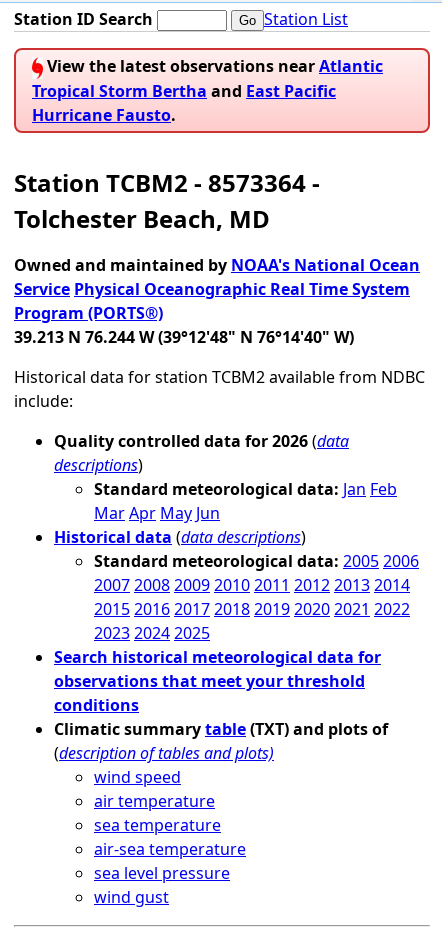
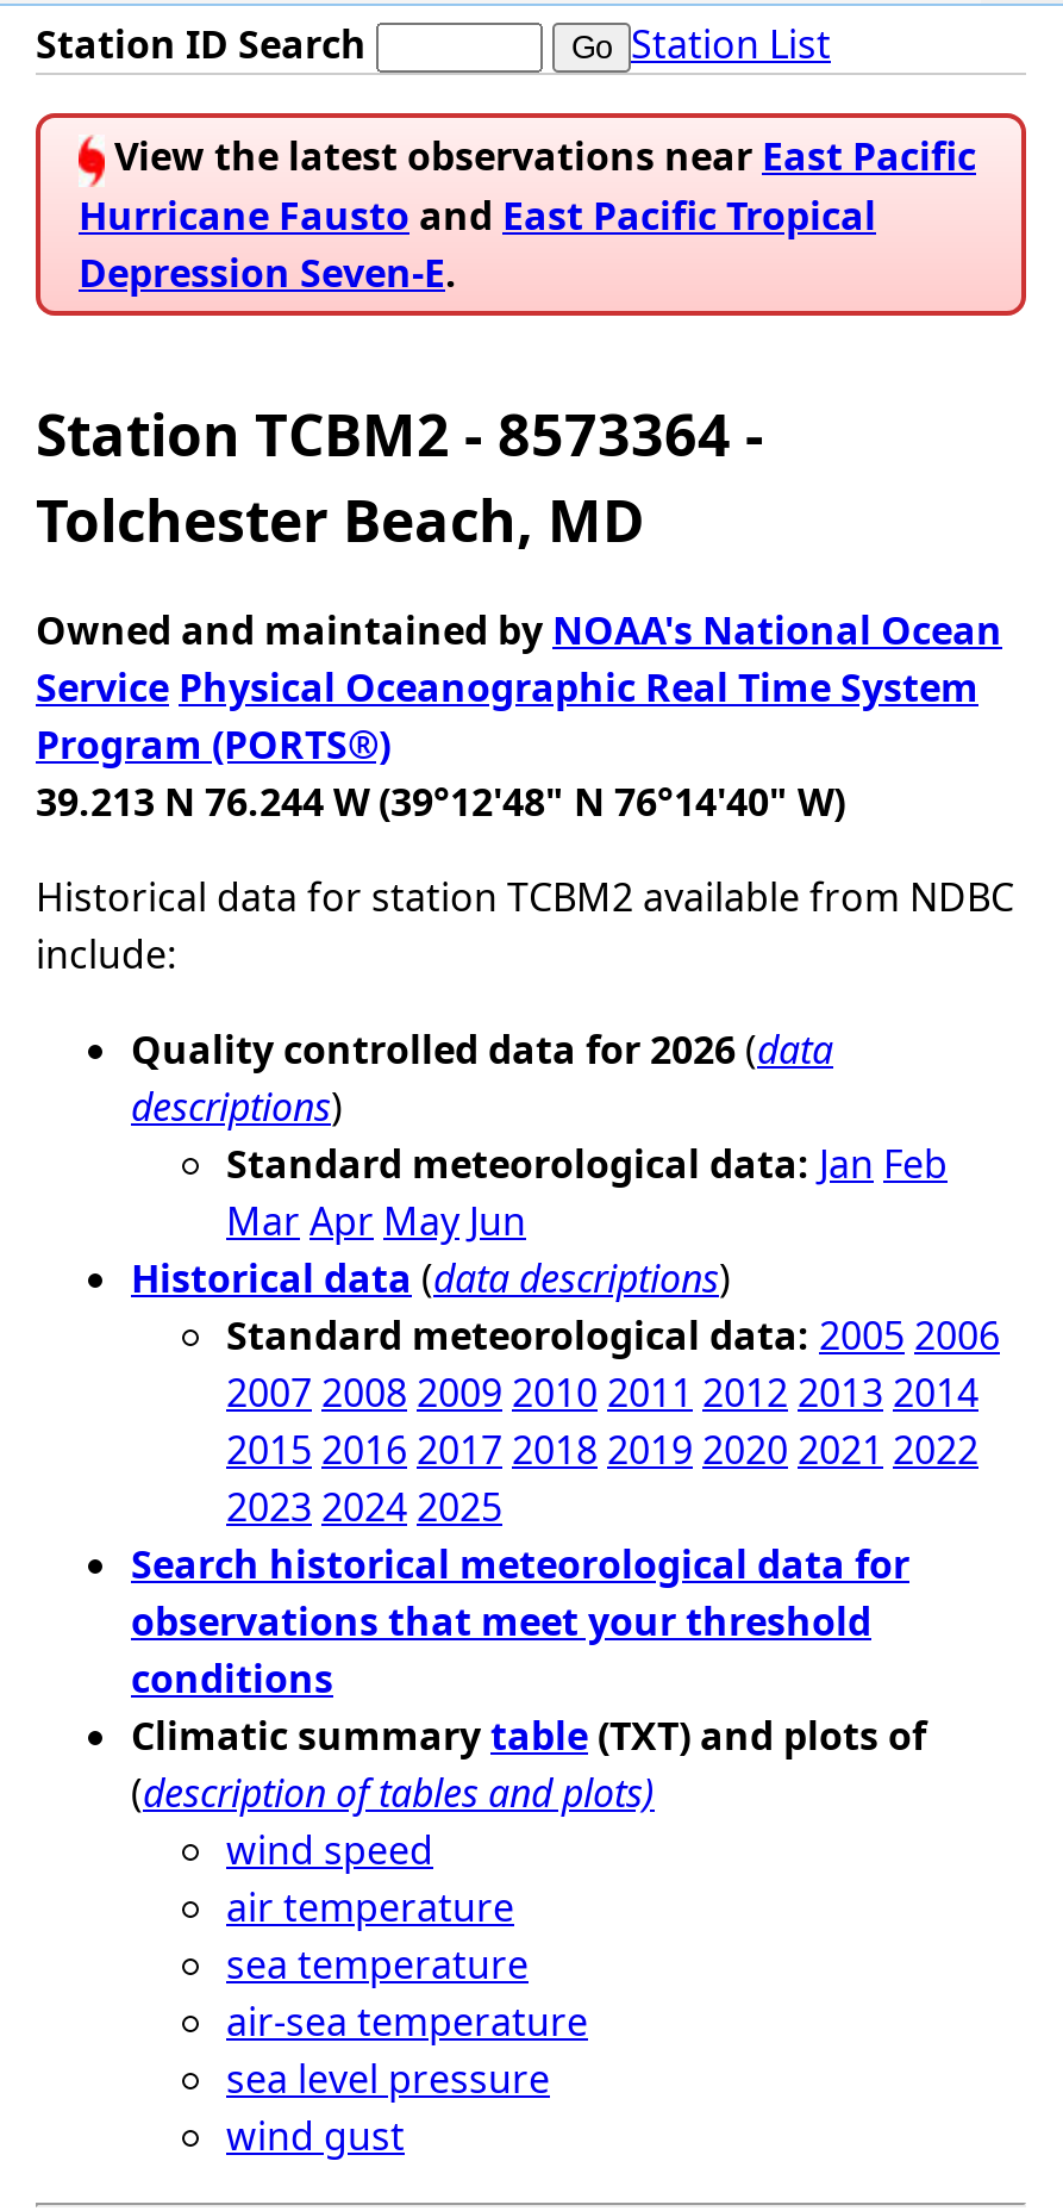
- View the latest observations near Atlantic
- Tropical Storm Bertha and East Pacific
- Hurricane Fausto.
+ View the latest observations near East Pacific
+ Hurricane Fausto and East Pacific Tropical
+ Depression Seven-E.
